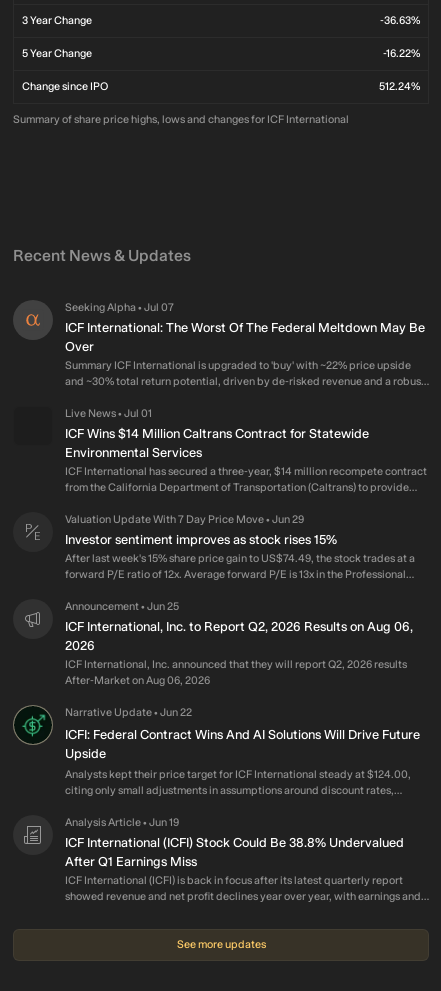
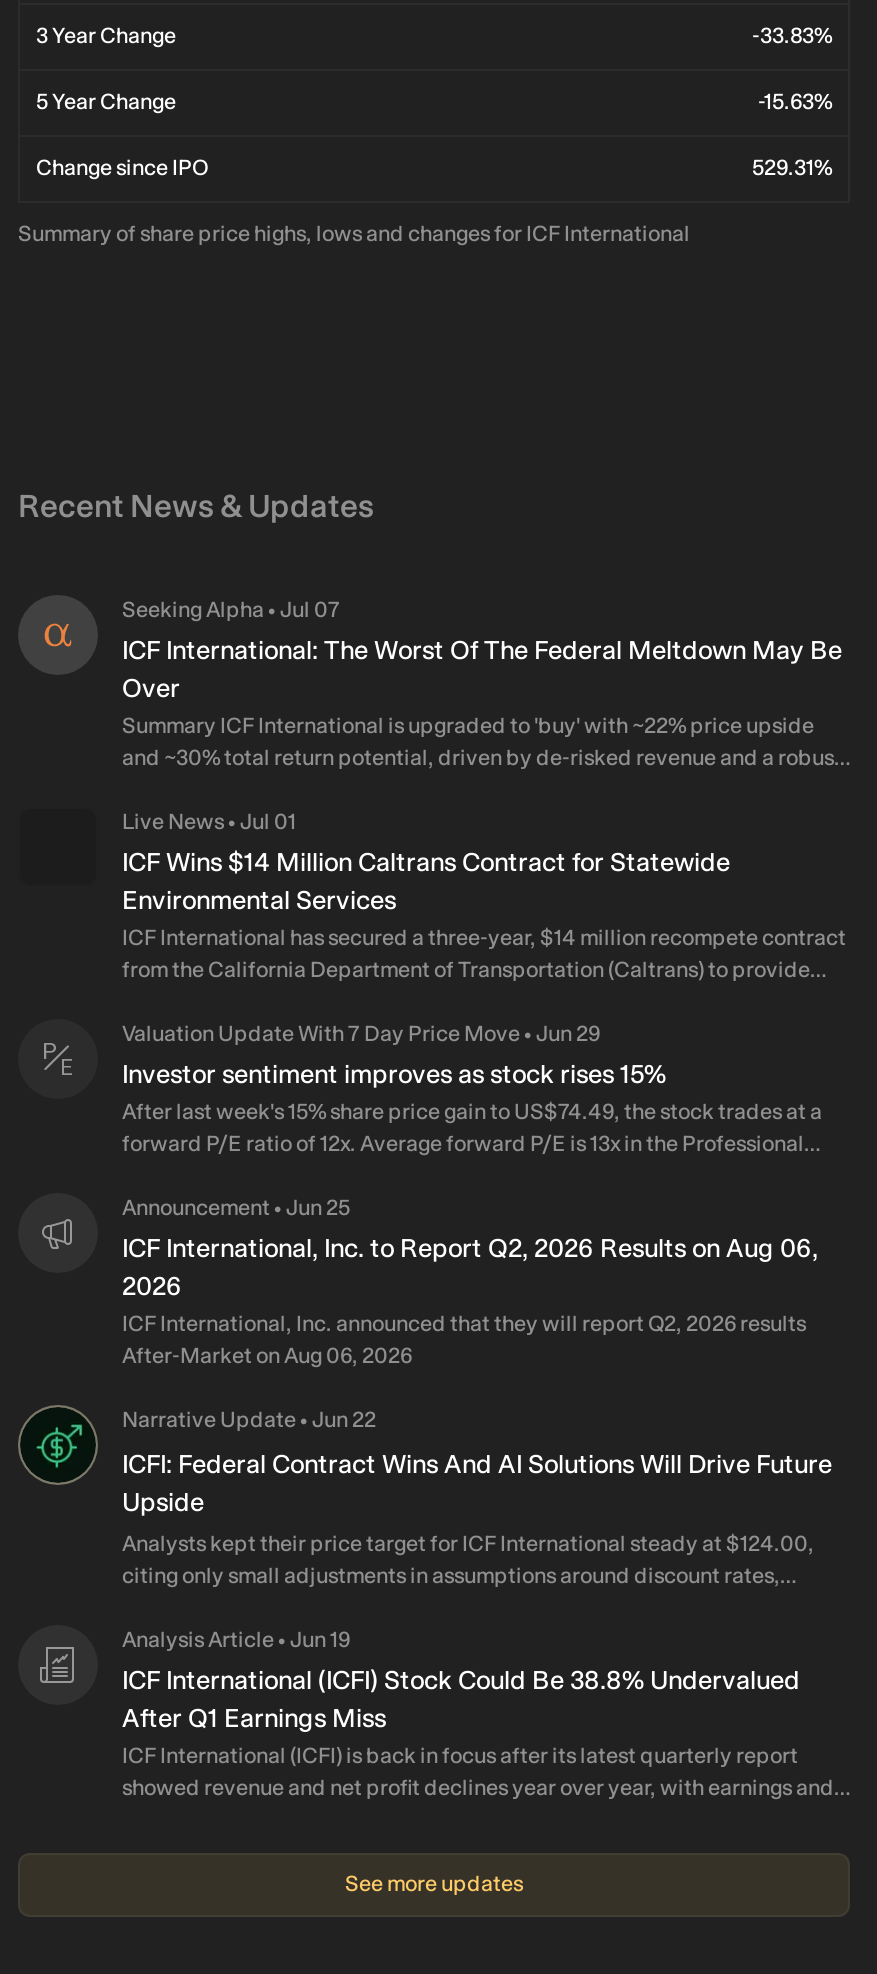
- -36.63%
+ -33.83%

- -16.22%
+ -15.63%

- 512.24%
+ 529.31%
